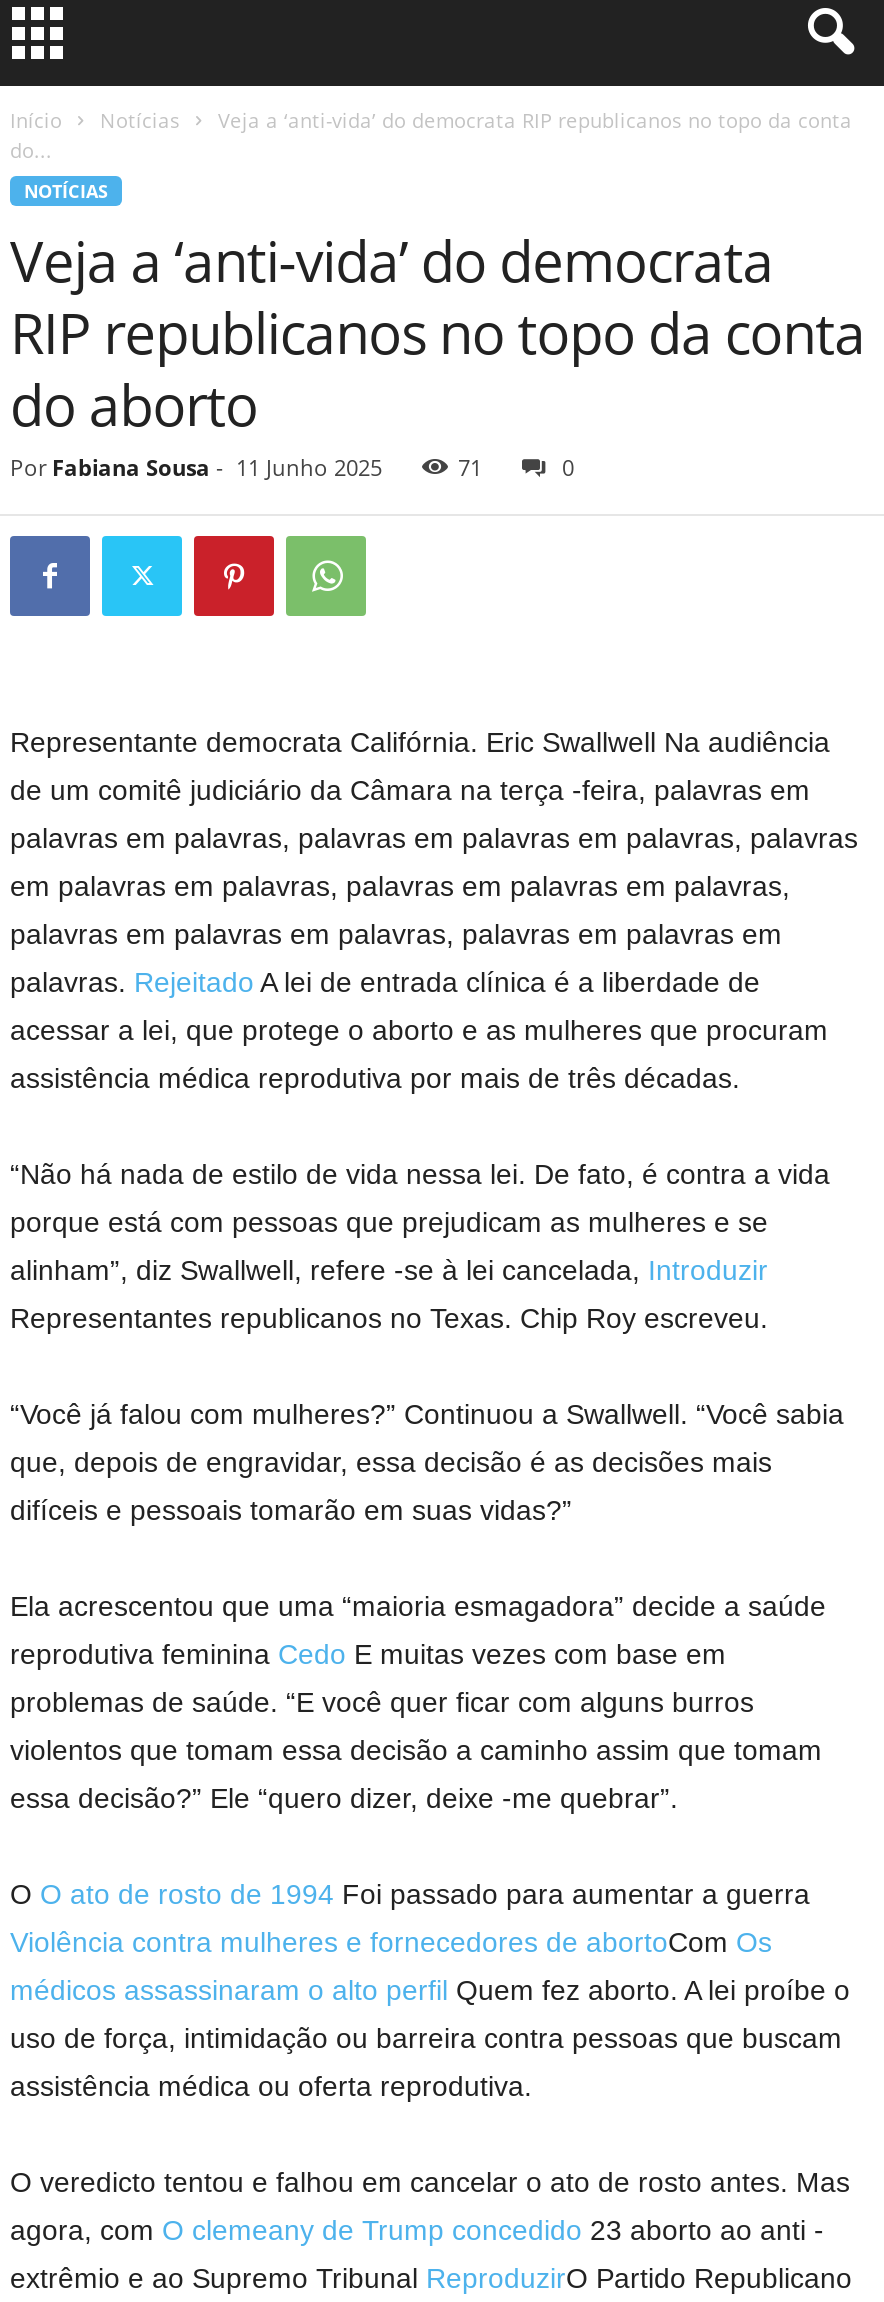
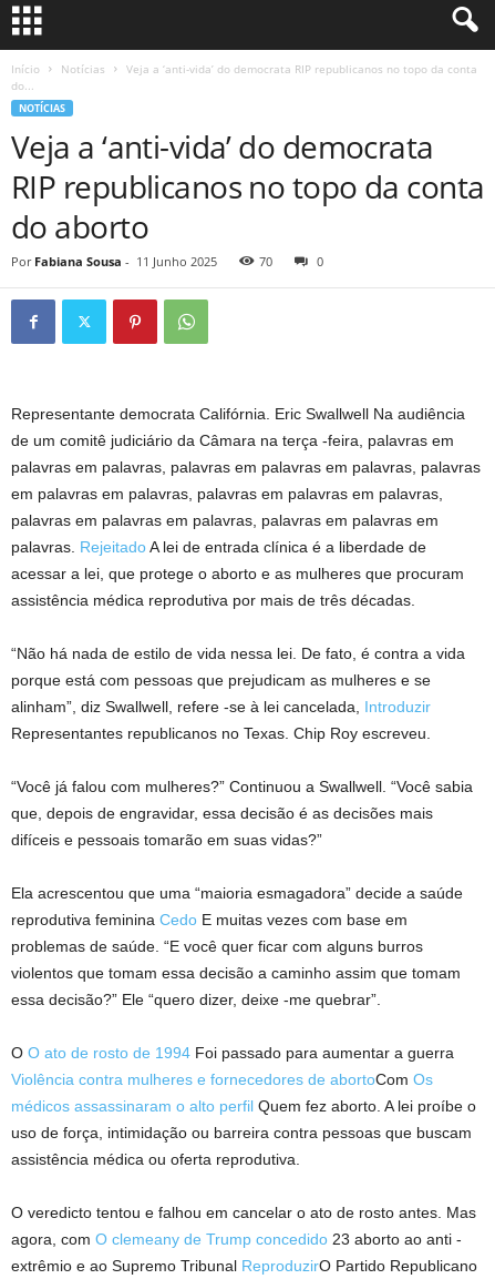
- 71
+ 70
